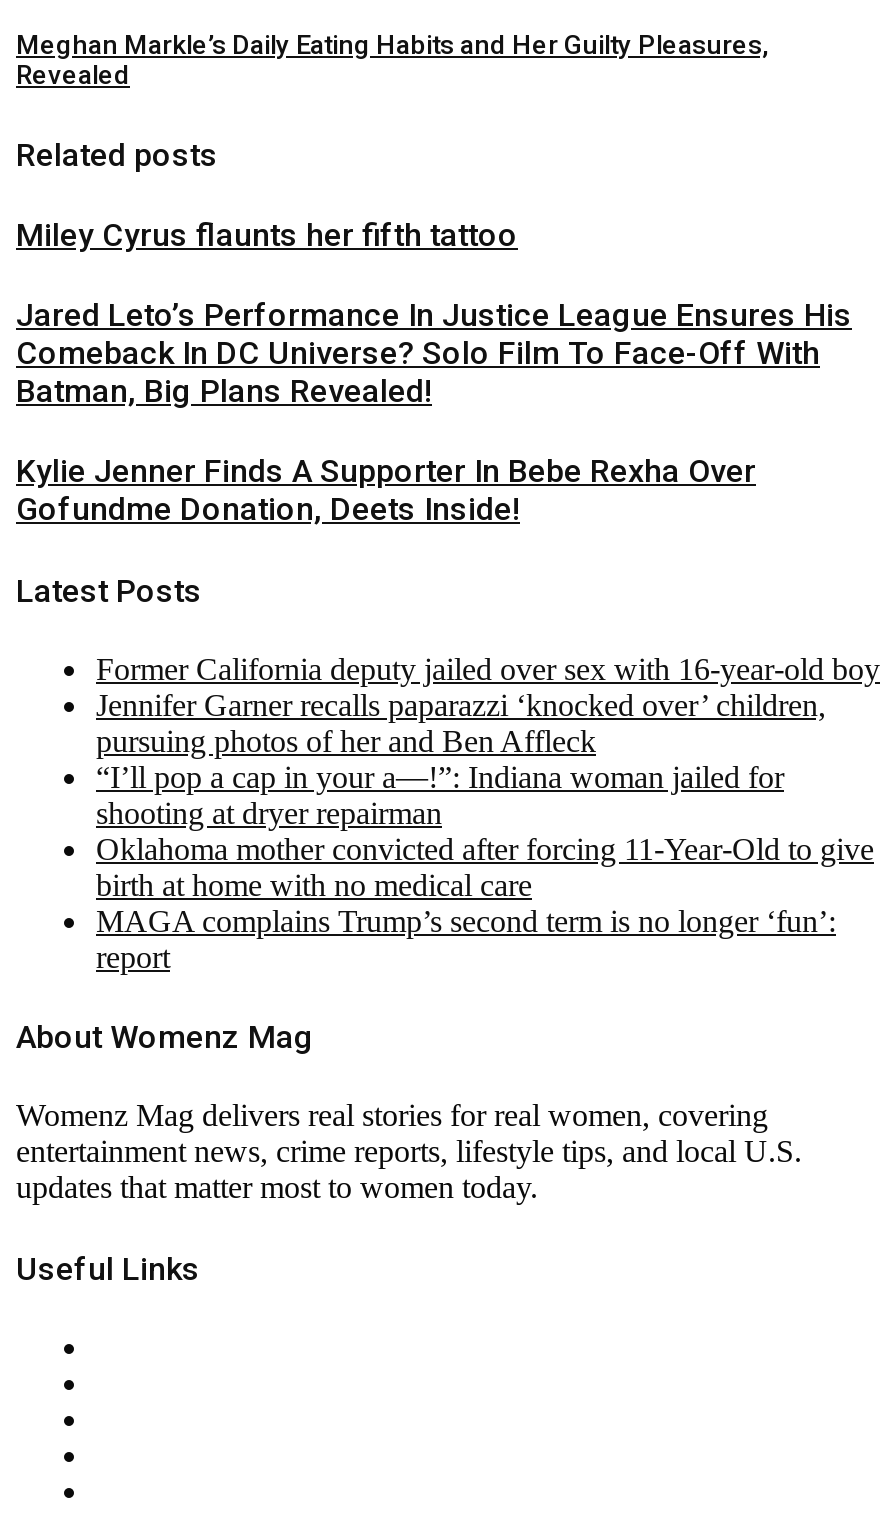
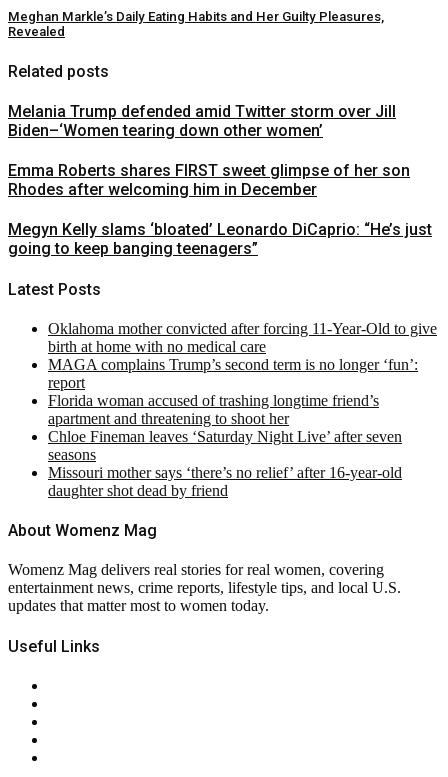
- Miley Cyrus flaunts her fifth tattoo
+ Melania Trump defended amid Twitter storm over Jill
+ Biden–‘Women tearing down other women’

- Jared Leto’s Performance In Justice League Ensures His
- Comeback In DC Universe? Solo Film To Face-Off With
- Batman, Big Plans Revealed!
+ Emma Roberts shares FIRST sweet glimpse of her son
+ Rhodes after welcoming him in December

- Kylie Jenner Finds A Supporter In Bebe Rexha Over
- Gofundme Donation, Deets Inside!
+ Megyn Kelly slams ‘bloated’ Leonardo DiCaprio: “He’s just
+ going to keep banging teenagers”

- Former California deputy jailed over sex with 16-year-old boy
- Jennifer Garner recalls paparazzi ‘knocked over’ children,
- pursuing photos of her and Ben Affleck
- “I’ll pop a cap in your a—!”: Indiana woman jailed for
- shooting at dryer repairman

moved up: Oklahoma mother convicted after forcing 11-Year-Old to give | birth at home with no medical care | MAGA complains Trump’s second term is no longer ‘fun’: | report

+ Florida woman accused of trashing longtime friend’s
+ apartment and threatening to shoot her
+ Chloe Fineman leaves ‘Saturday Night Live’ after seven
+ seasons
+ Missouri mother says ‘there’s no relief’ after 16-year-old
+ daughter shot dead by friend
